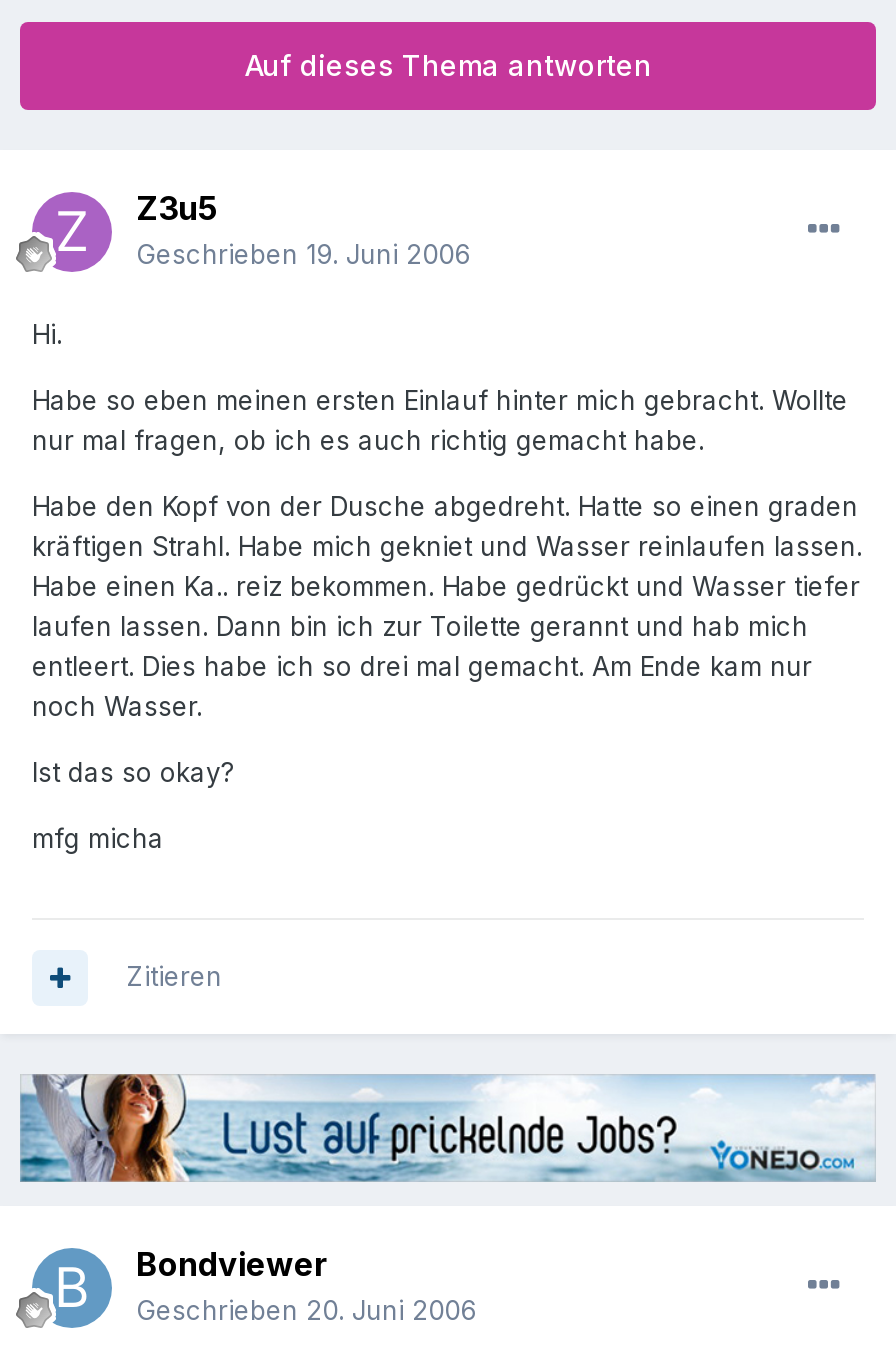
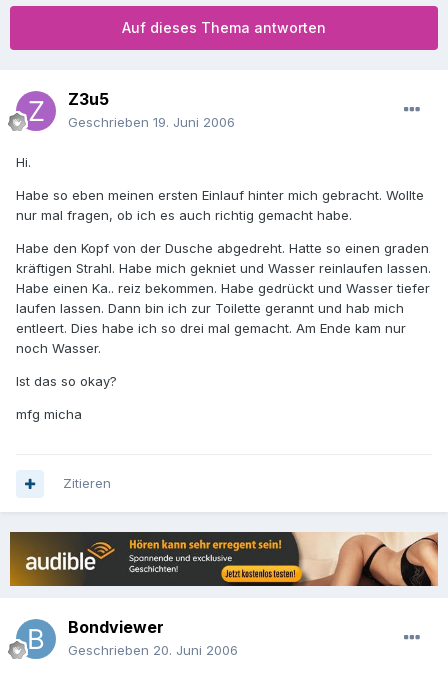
- [image]
+ [image]
